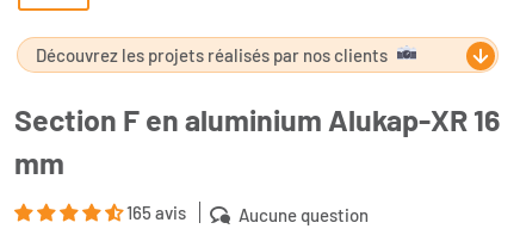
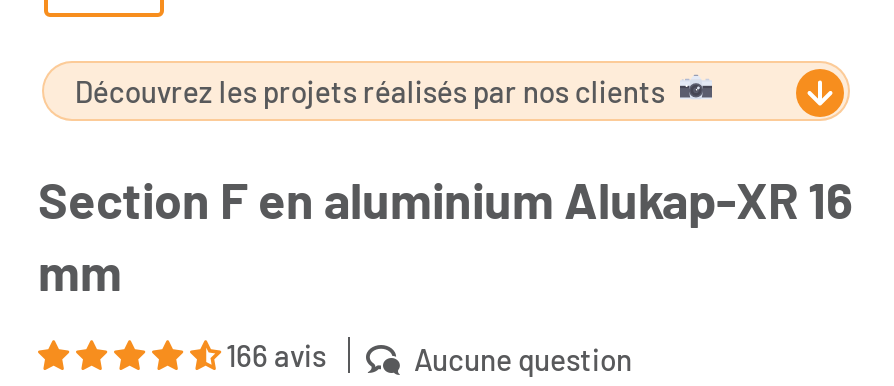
- 165 avis
+ 166 avis
